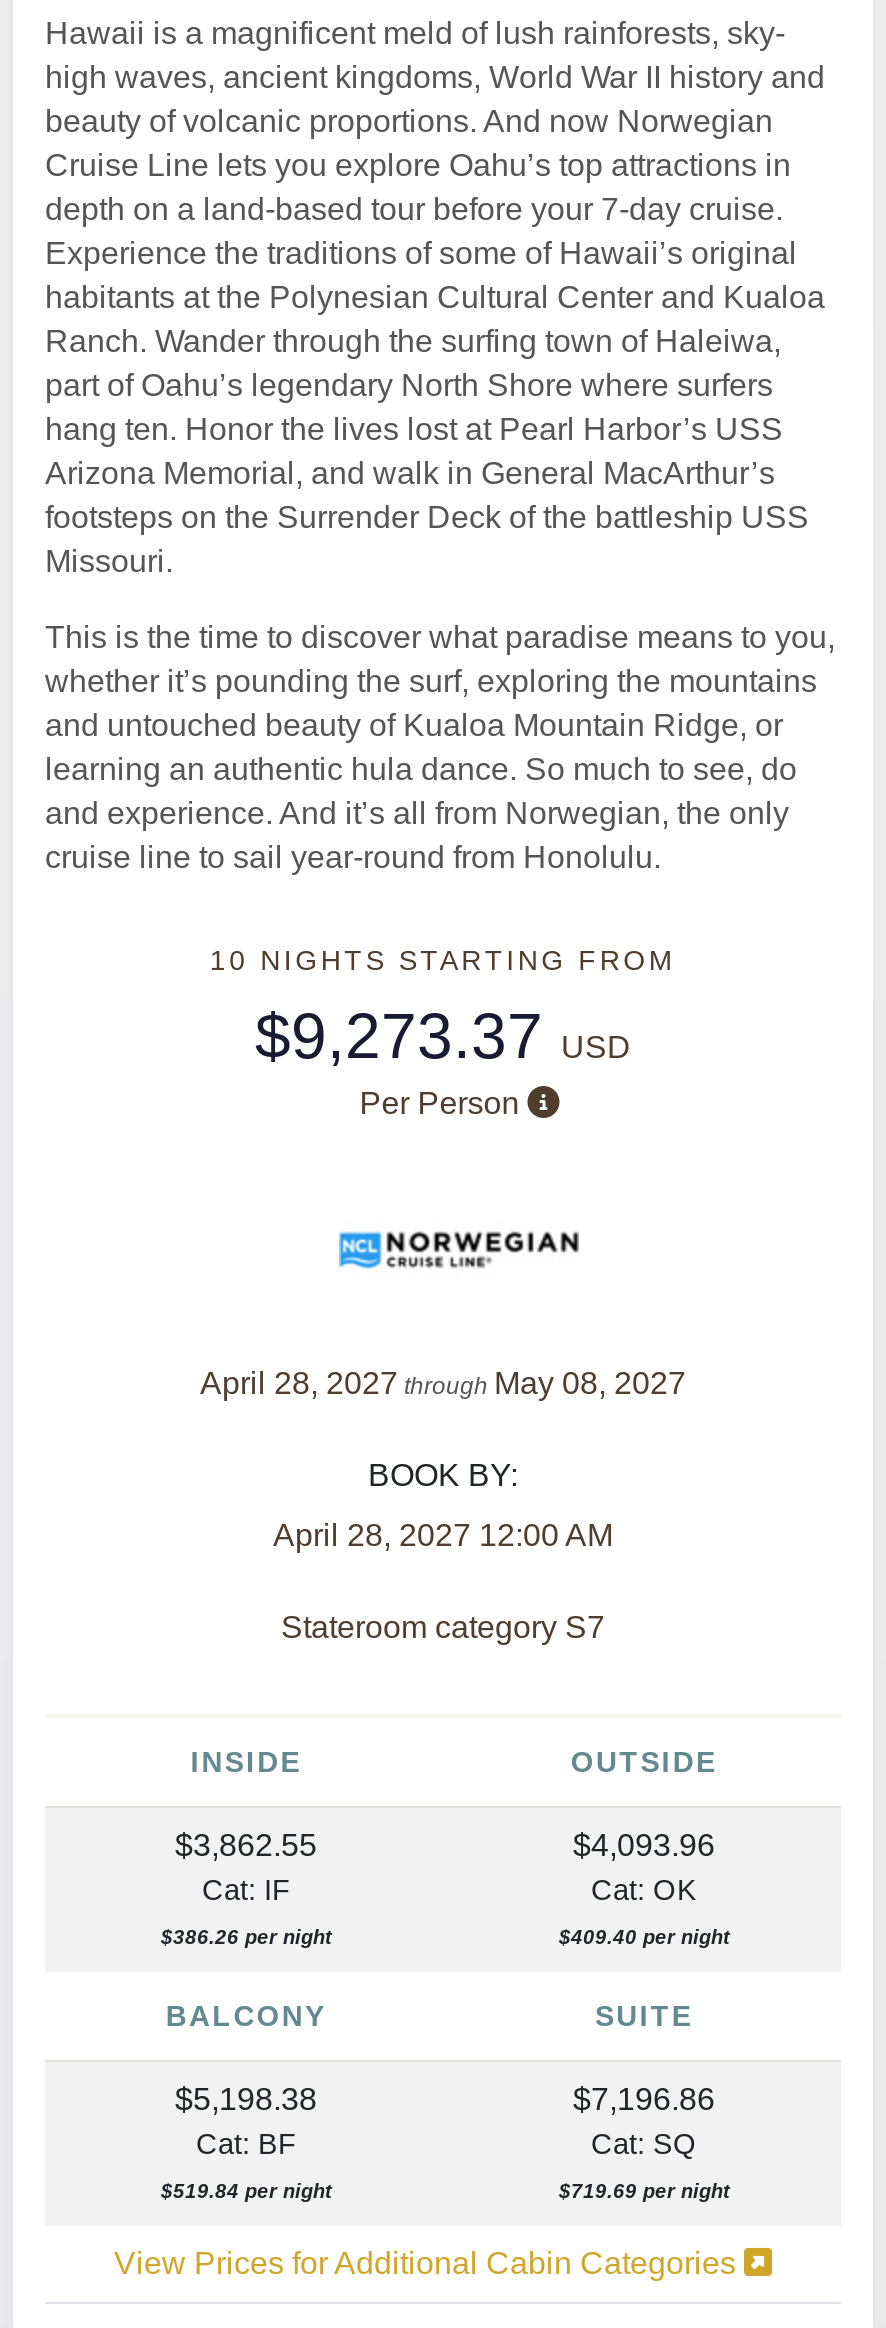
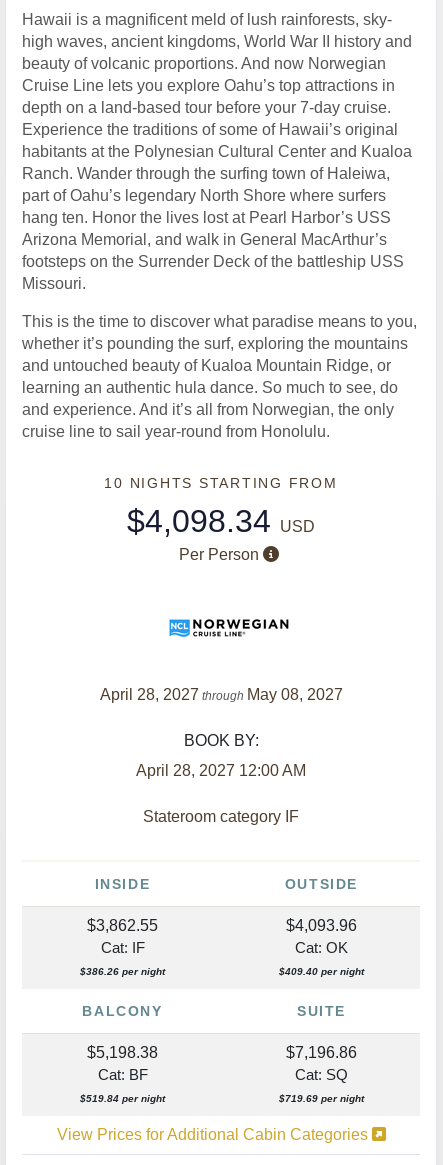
- $9,273.37 USD
+ $4,098.34 USD

- Stateroom category S7
+ Stateroom category IF
